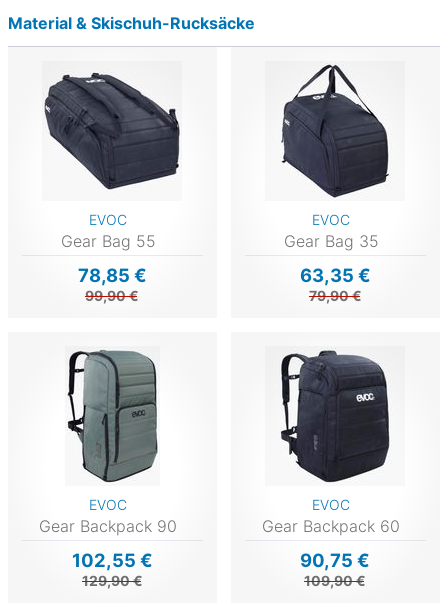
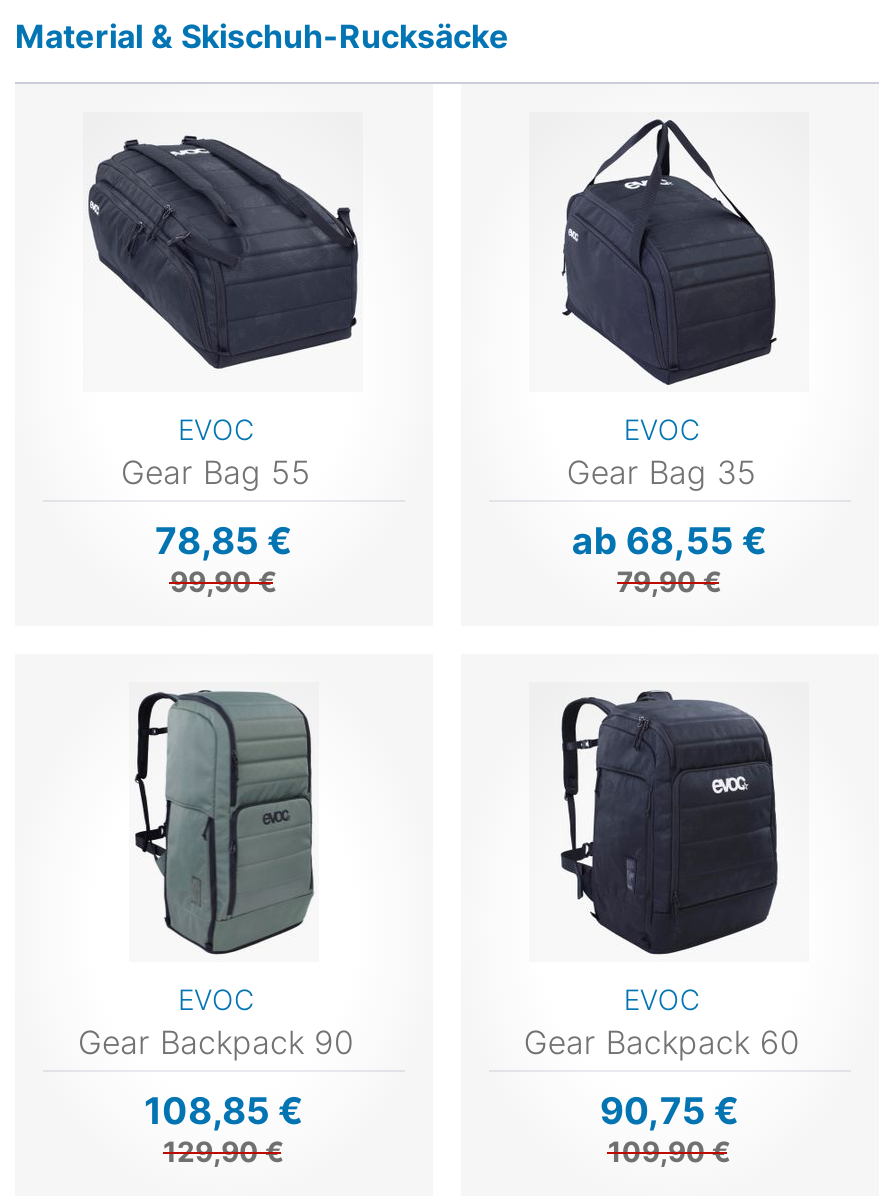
- 63,35 €
+ ab 68,55 €

- 102,55 €
+ 108,85 €
